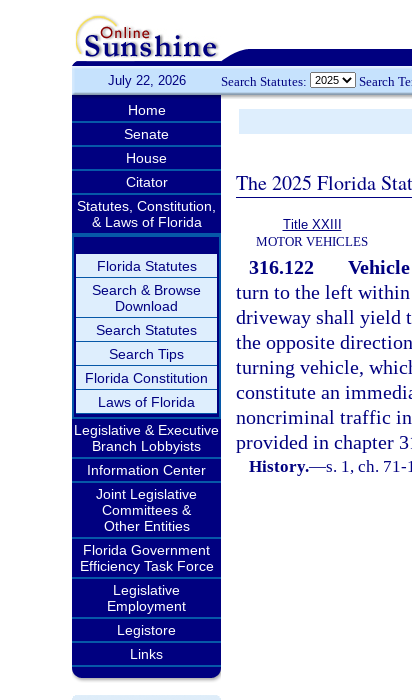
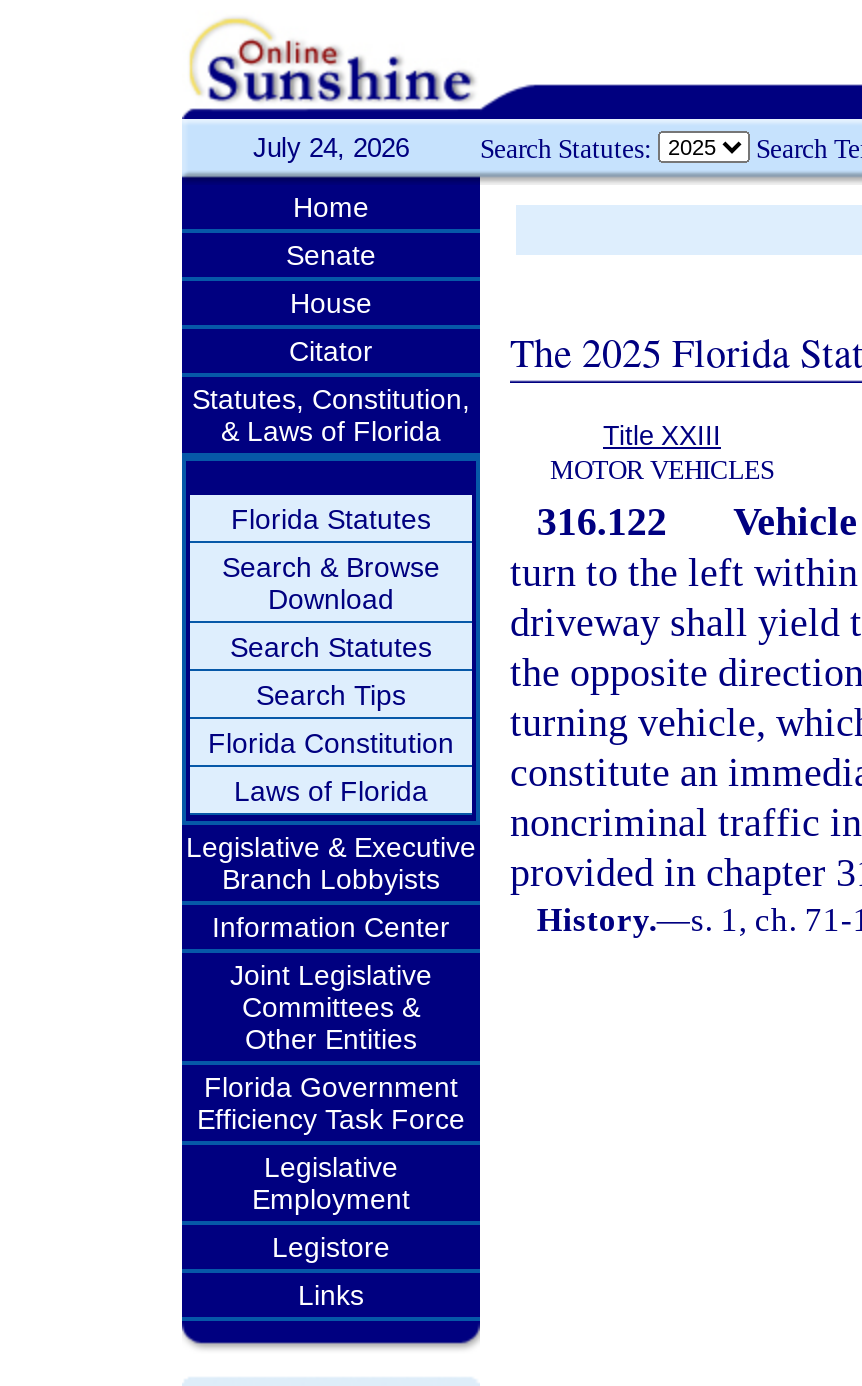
- July 22, 2026
+ July 24, 2026
